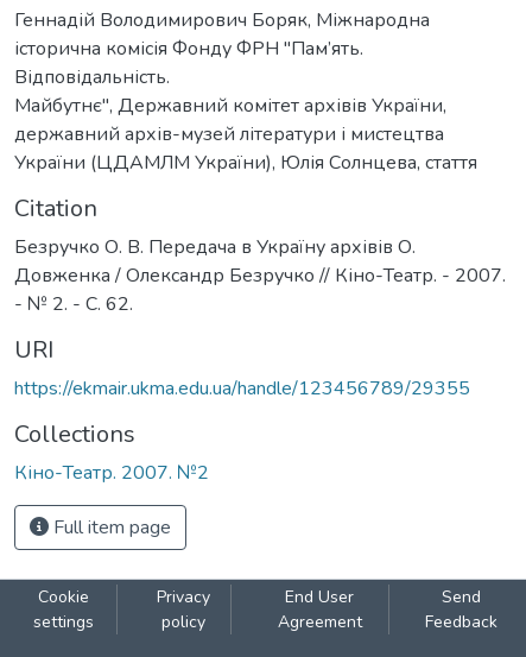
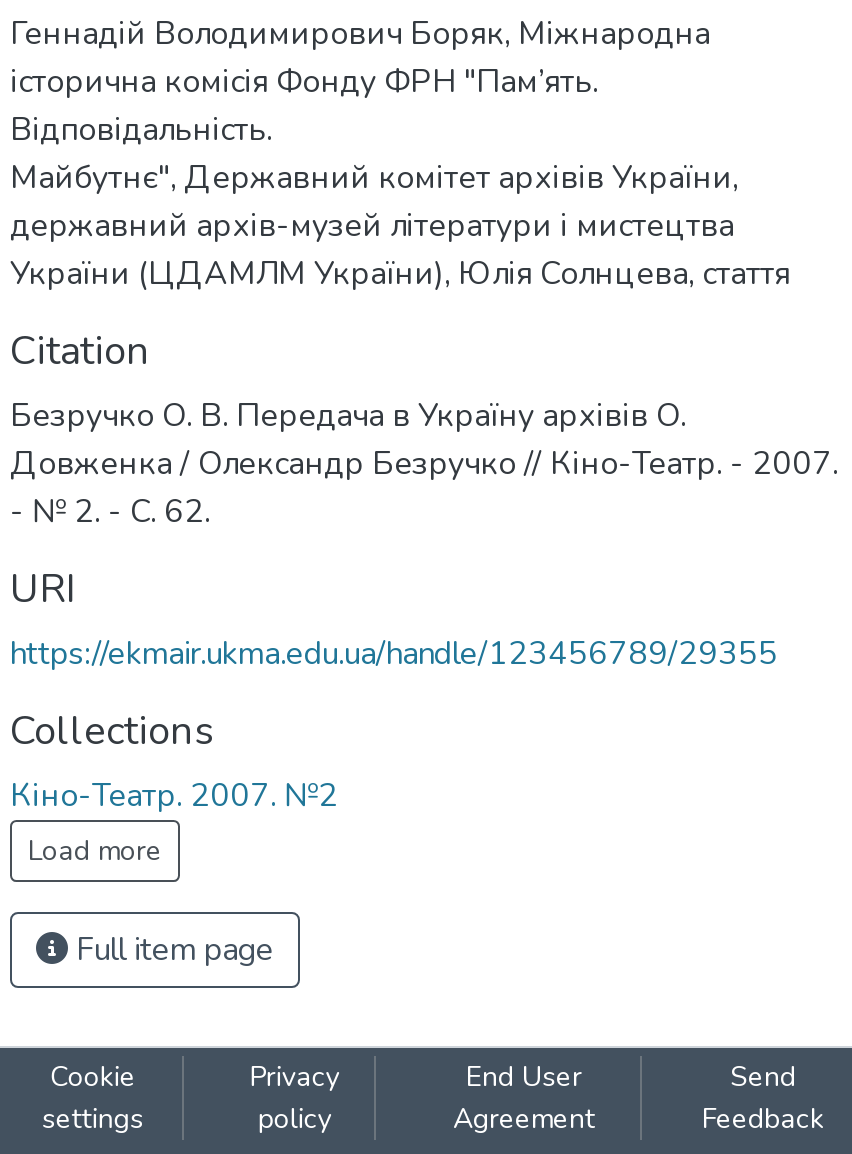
+ Load more
